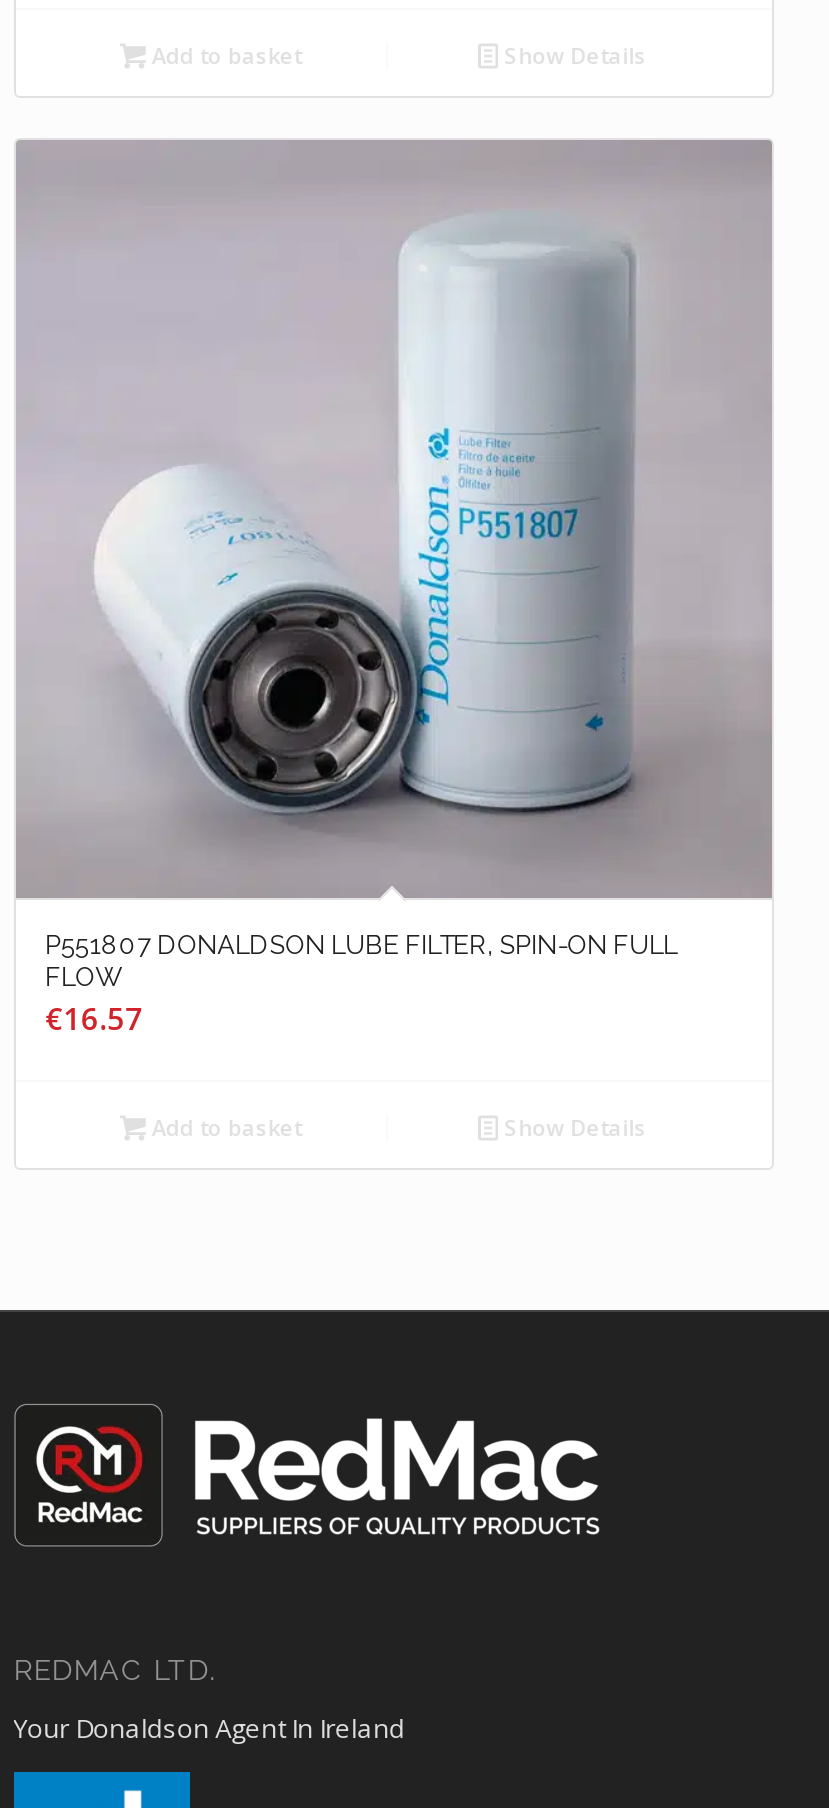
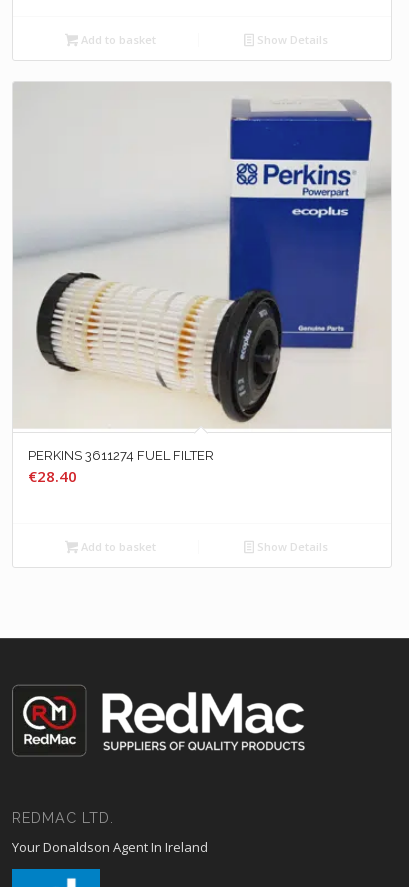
- [image]
- P551807 DONALDSON LUBE FILTER, SPIN-ON FULL
- FLOW
- €16.57
+ [image]
+ PERKINS 3611274 FUEL FILTER
+ €28.40
